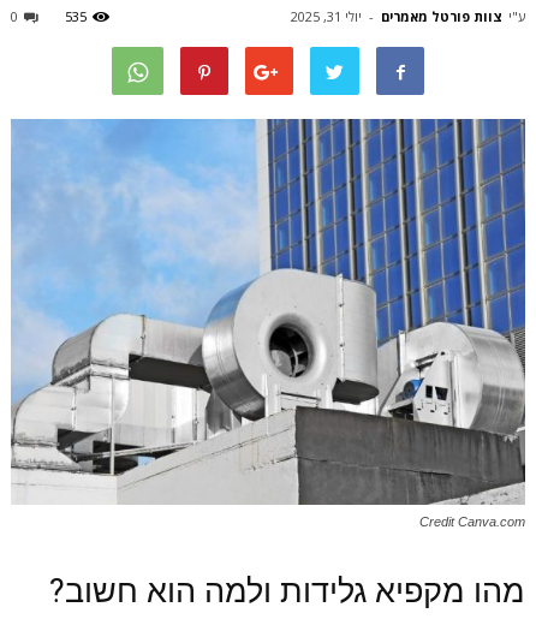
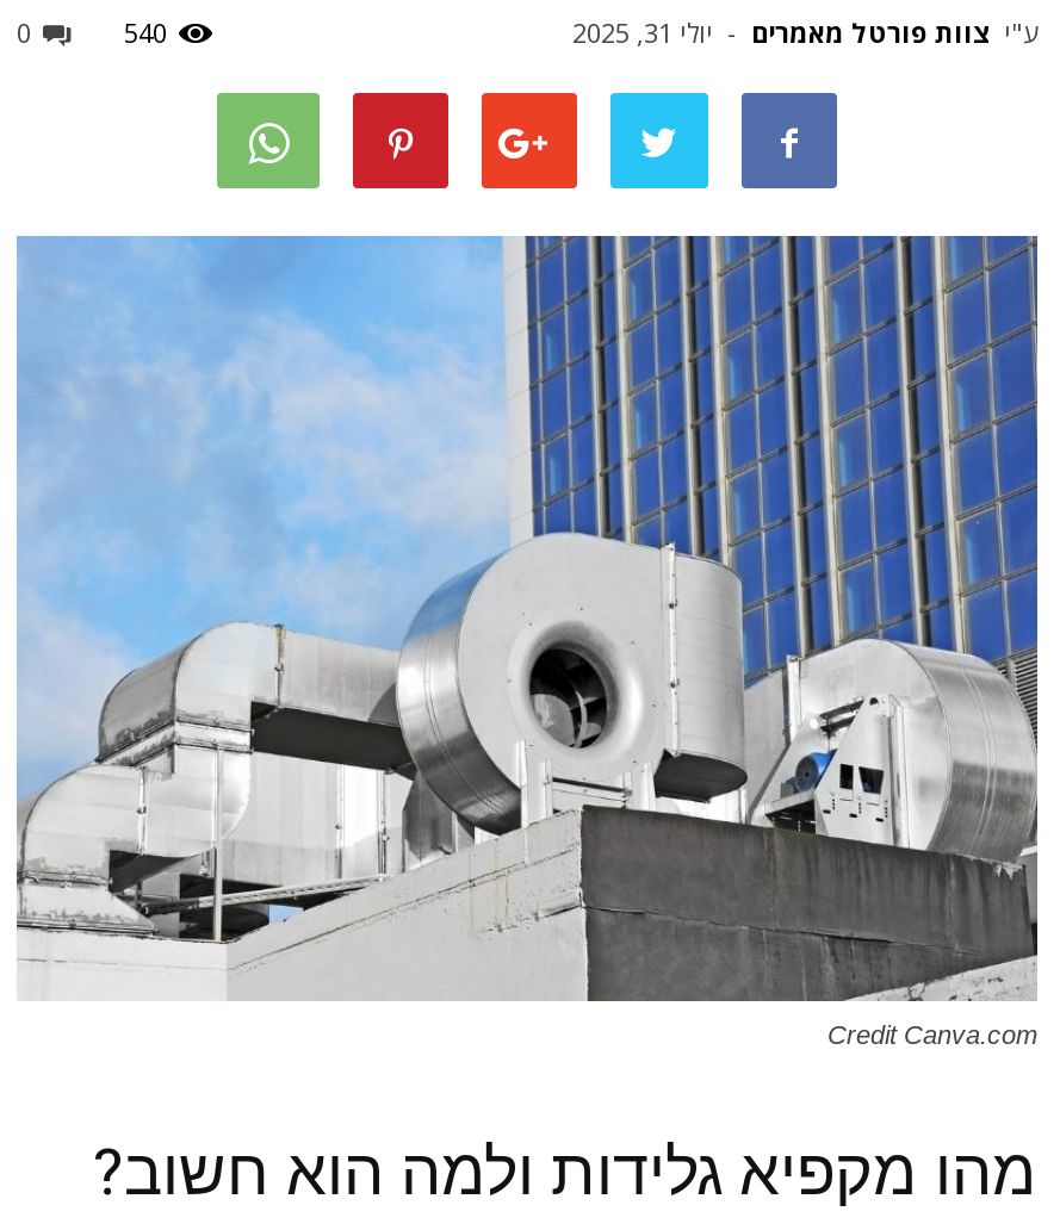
- 535
+ 540
